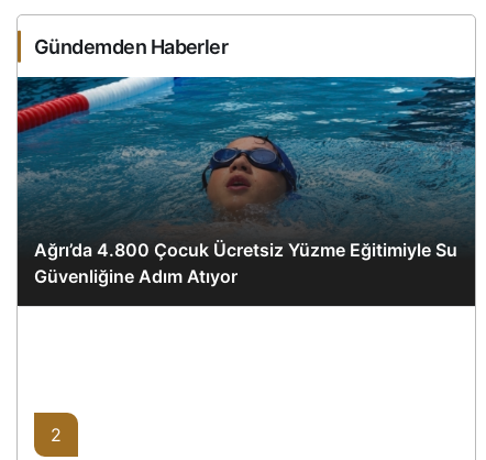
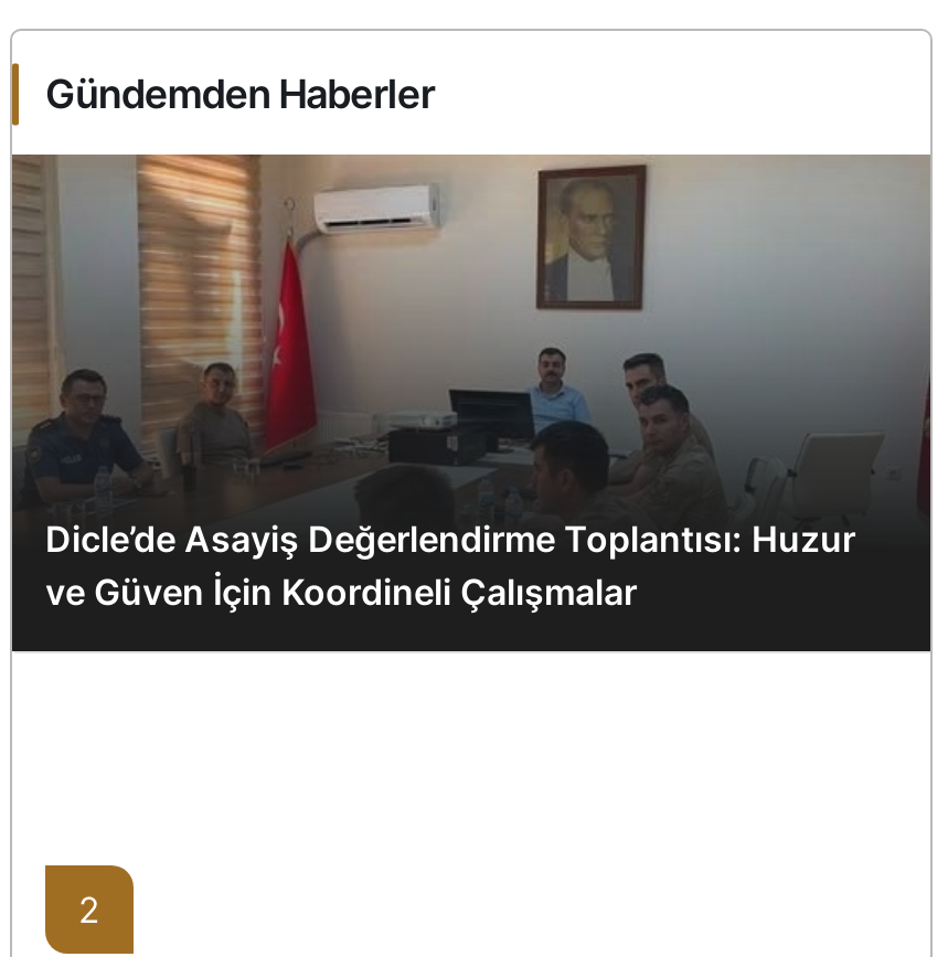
- [image]
- Ağrı’da 4.800 Çocuk Ücretsiz Yüzme Eğitimiyle Su
- Güvenliğine Adım Atıyor
+ [image]
+ Dicle’de Asayiş Değerlendirme Toplantısı: Huzur
+ ve Güven İçin Koordineli Çalışmalar
